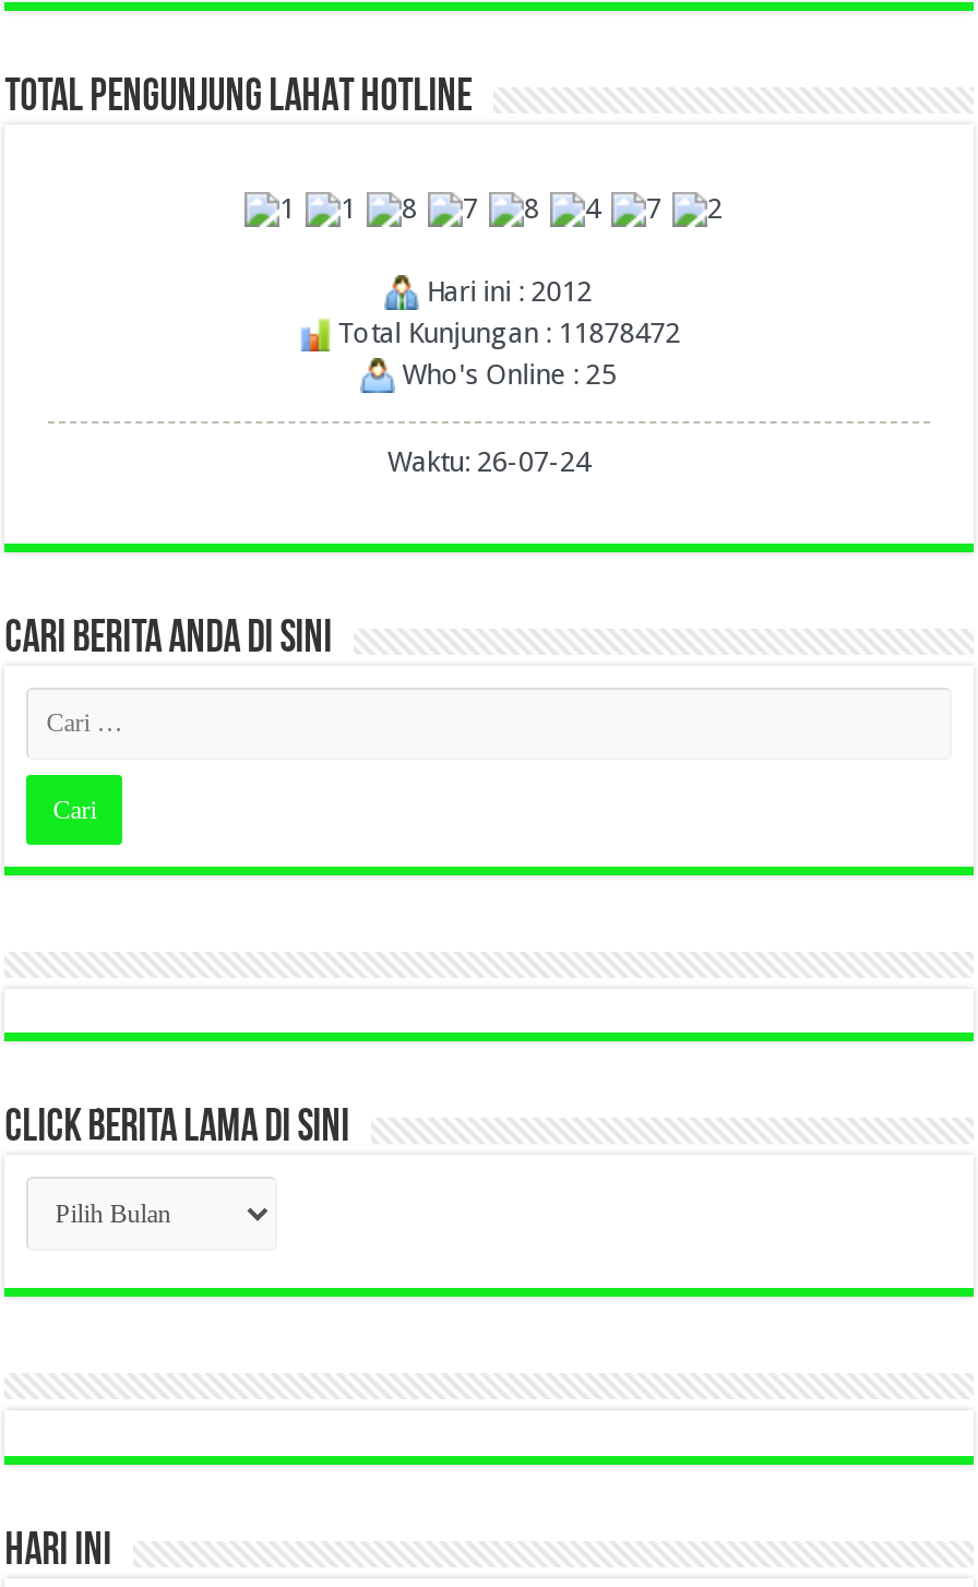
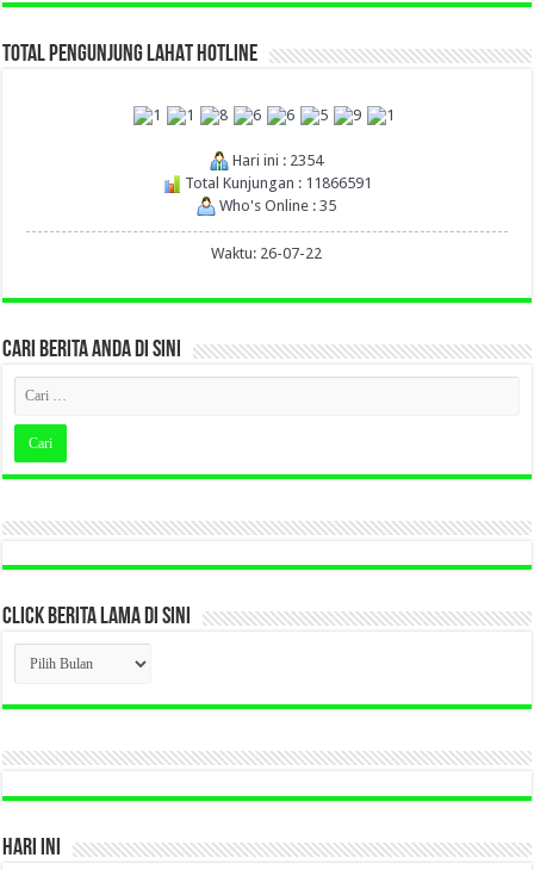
- Hari ini : 2012
+ Hari ini : 2354

- Total Kunjungan : 11878472
+ Total Kunjungan : 11866591

- Who's Online : 25
+ Who's Online : 35

- Waktu: 26-07-24
+ Waktu: 26-07-22
